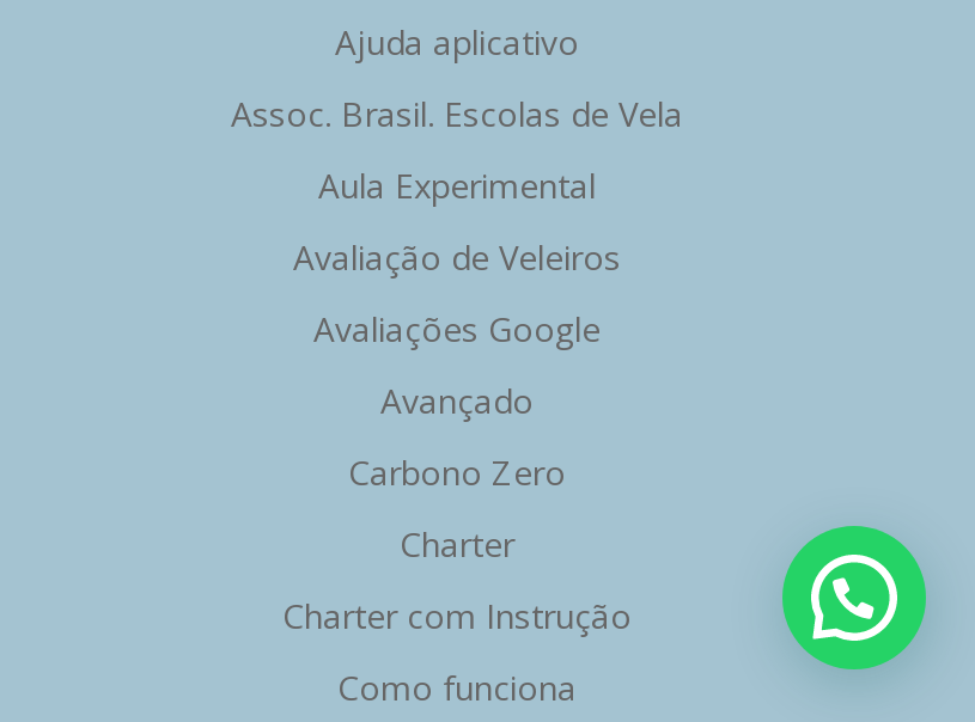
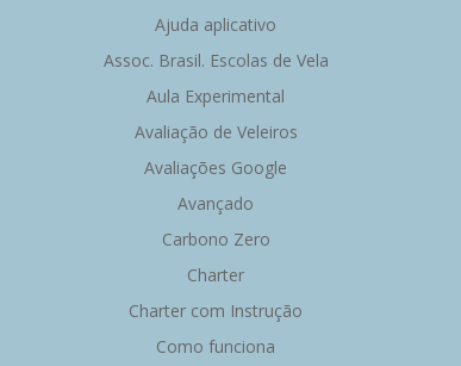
- [image]
